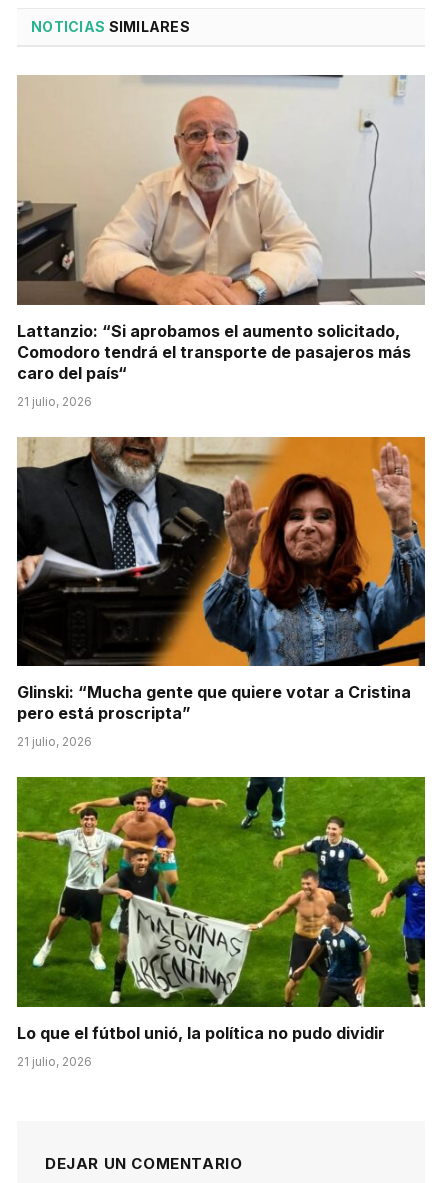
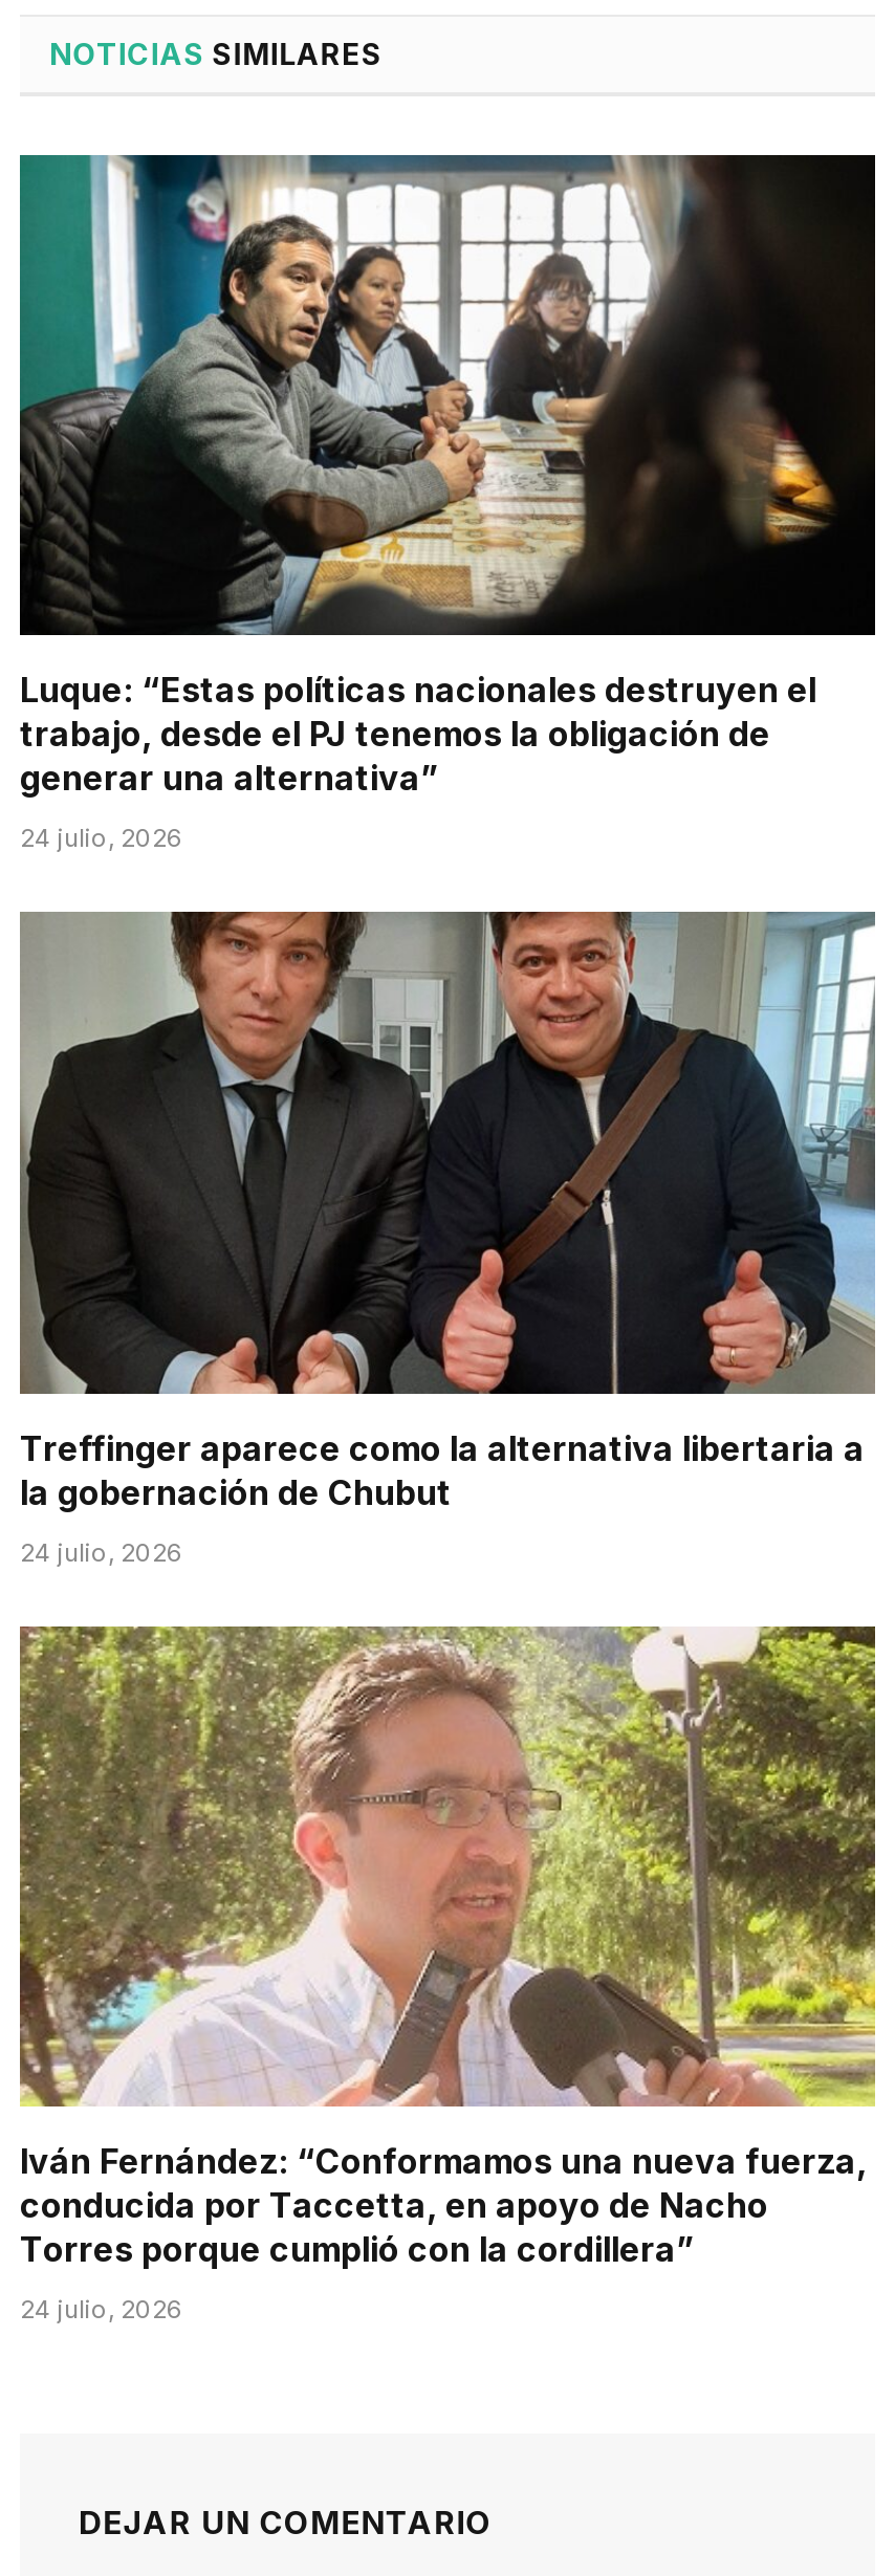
- [image]
- Lattanzio: “Si aprobamos el aumento solicitado,
- Comodoro tendrá el transporte de pasajeros más
- caro del país“
+ [image]
+ Luque: “Estas políticas nacionales destruyen el
+ trabajo, desde el PJ tenemos la obligación de
+ generar una alternativa”

- 21 julio, 2026
+ 24 julio, 2026

- [image]
+ [image]

- Glinski: “Mucha gente que quiere votar a Cristina
- pero está proscripta”
+ Treffinger aparece como la alternativa libertaria a
+ la gobernación de Chubut

- 21 julio, 2026
+ 24 julio, 2026

- [image]
+ [image]

- Lo que el fútbol unió, la política no pudo dividir
+ Iván Fernández: “Conformamos una nueva fuerza,
+ conducida por Taccetta, en apoyo de Nacho
+ Torres porque cumplió con la cordillera”

- 21 julio, 2026
+ 24 julio, 2026
